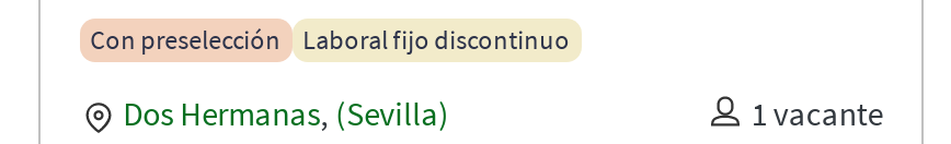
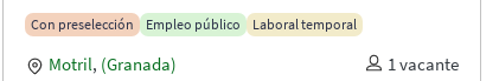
- Laboral fijo discontinuo
+ Empleo público
+ Laboral temporal

- Dos Hermanas, (Sevilla)
+ Motril, (Granada)
